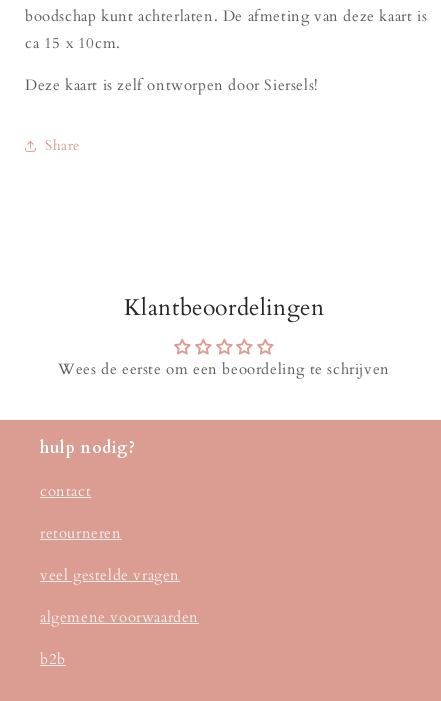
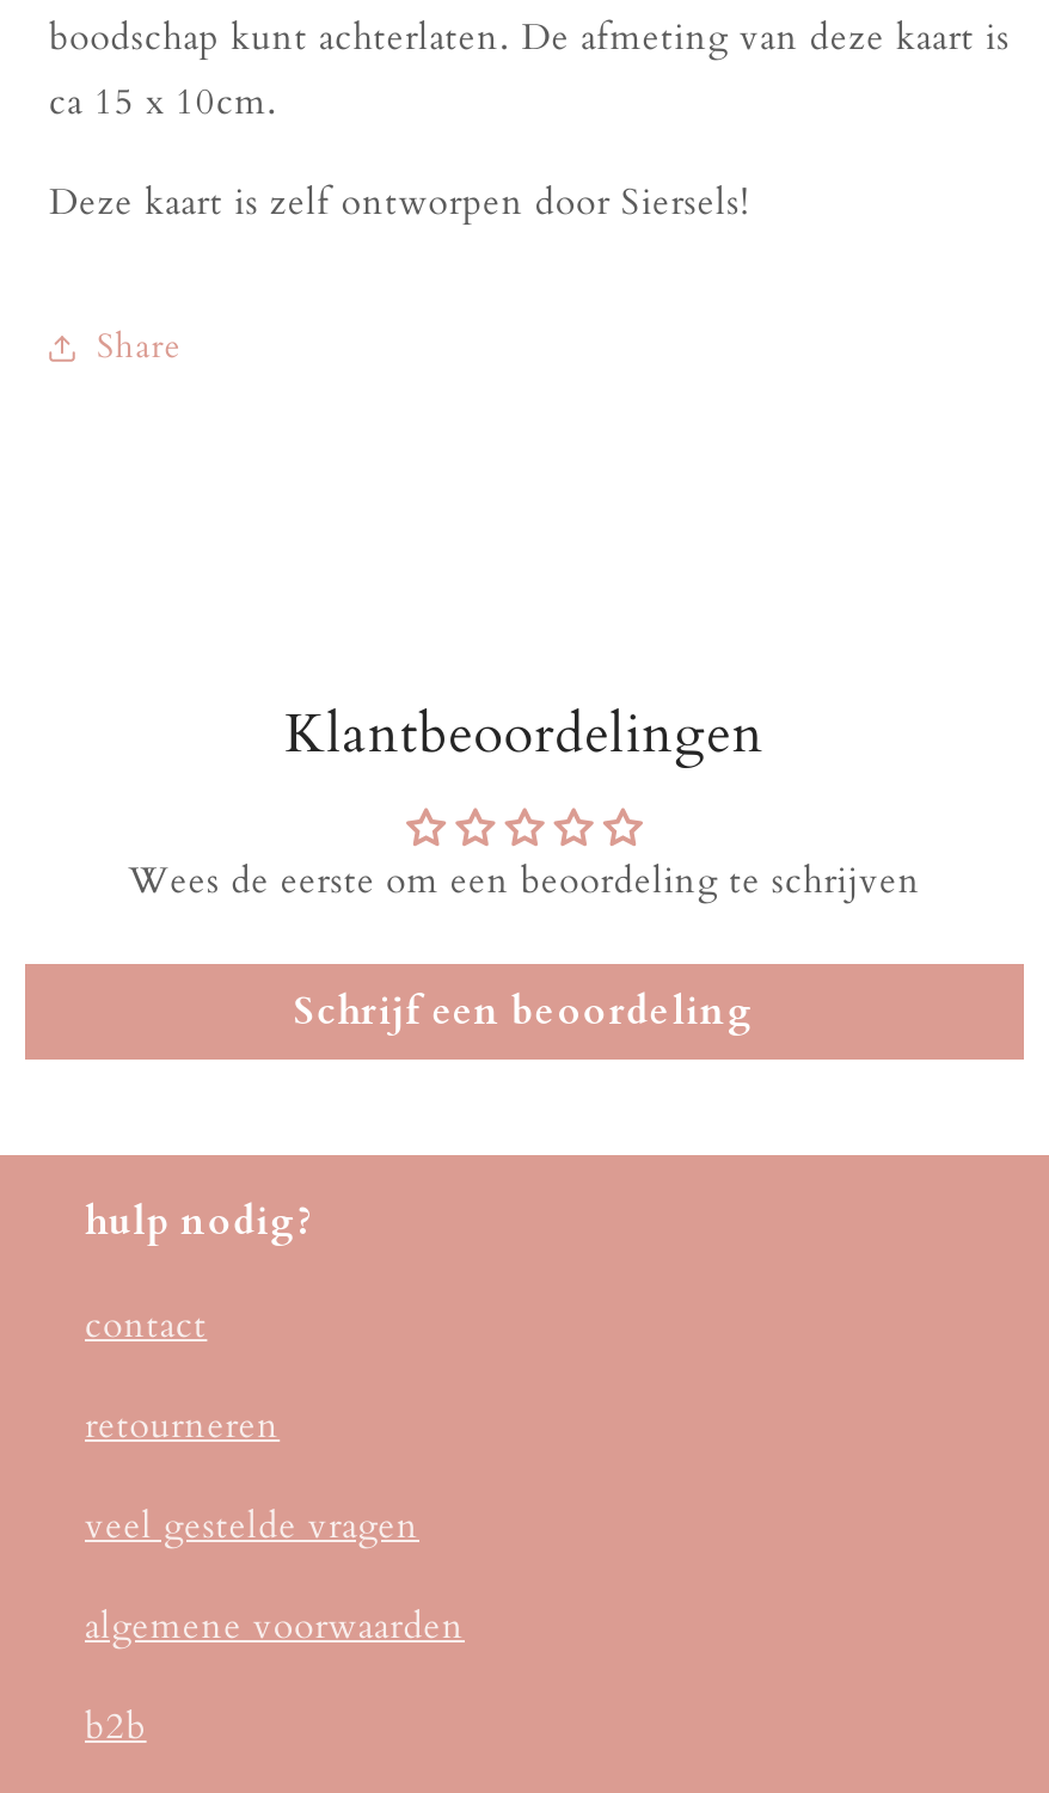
+ Schrijf een beoordeling
